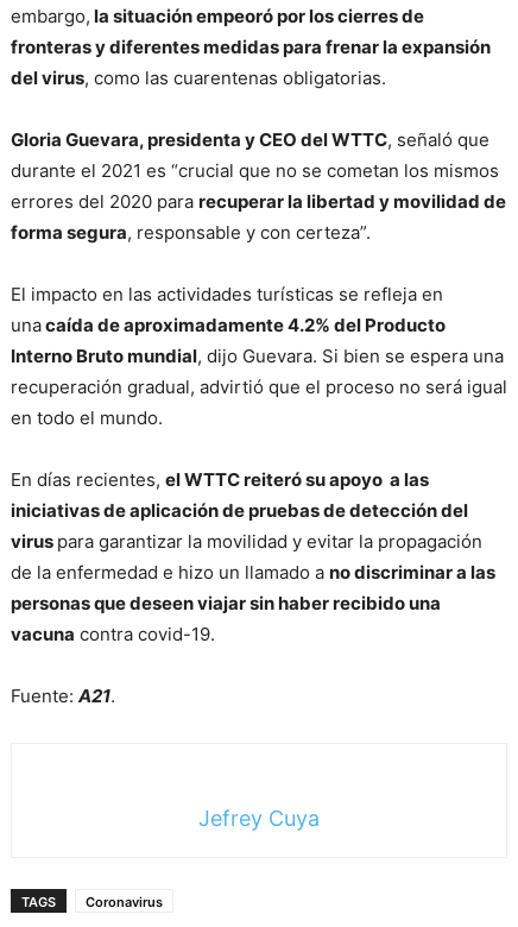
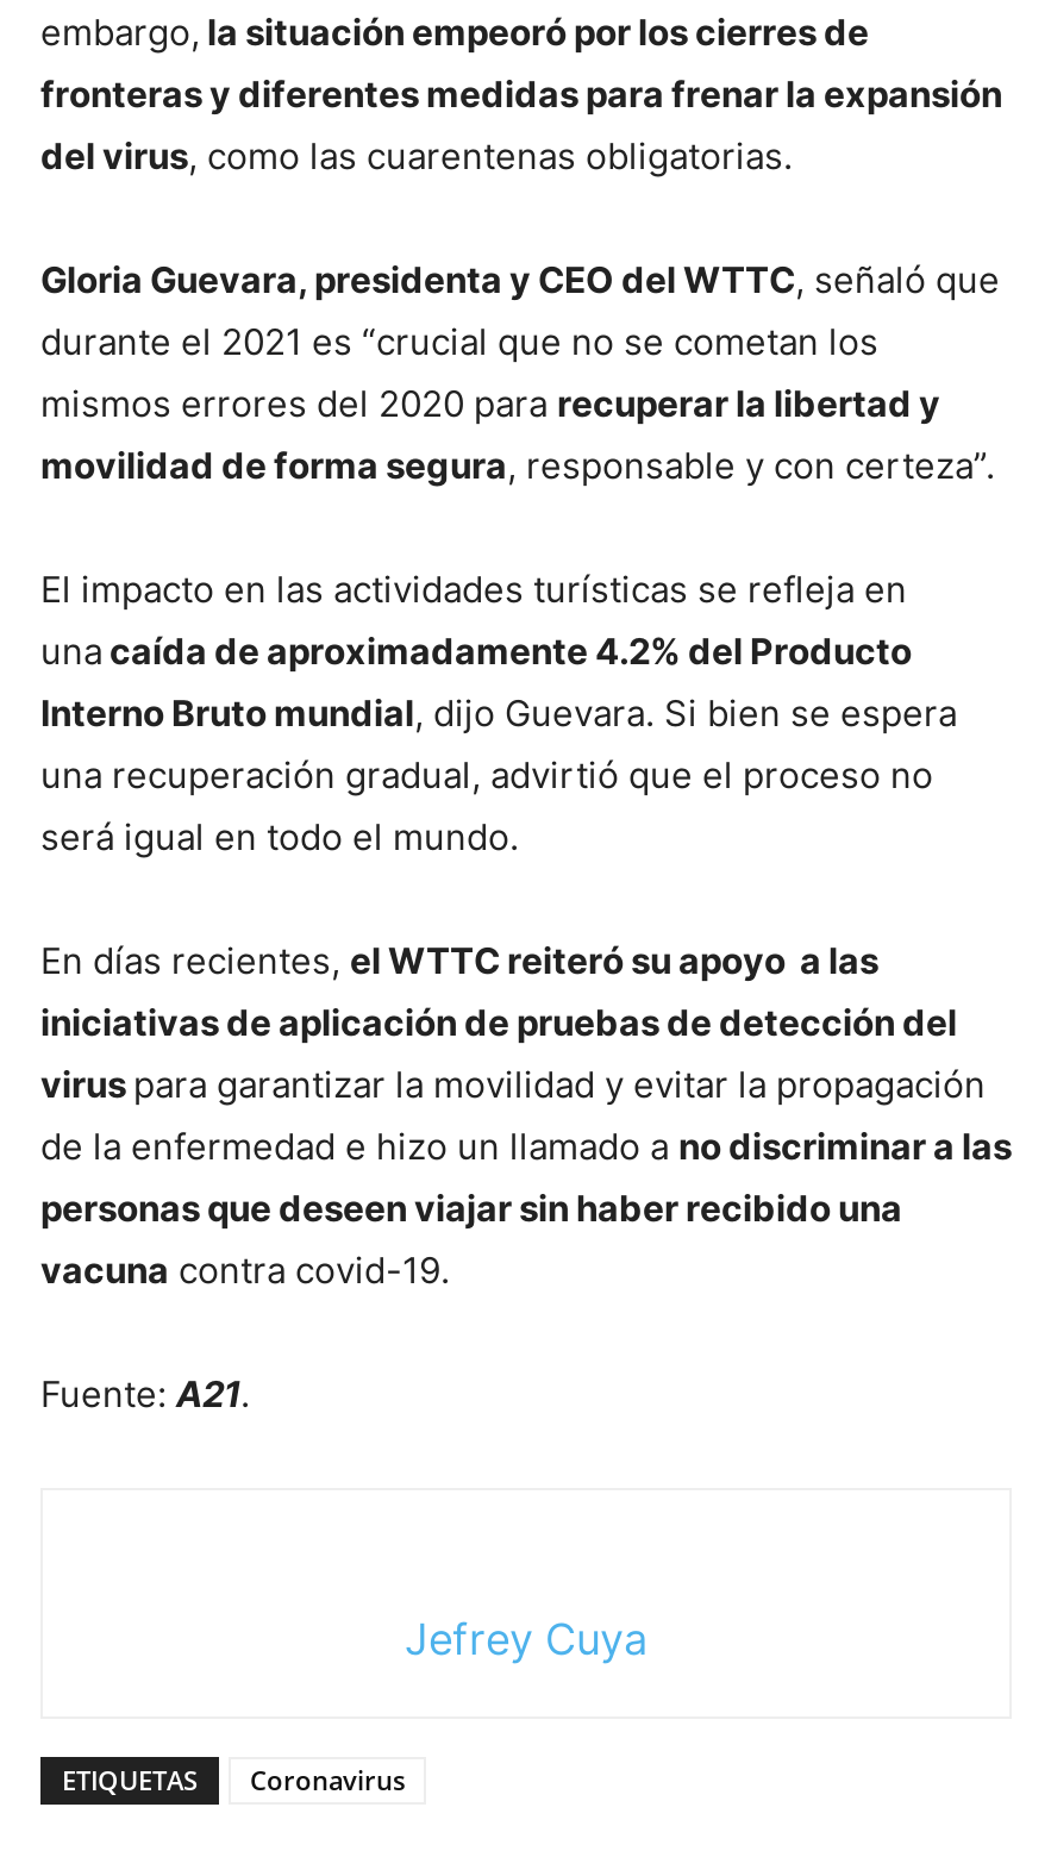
- TAGS
+ ETIQUETAS
